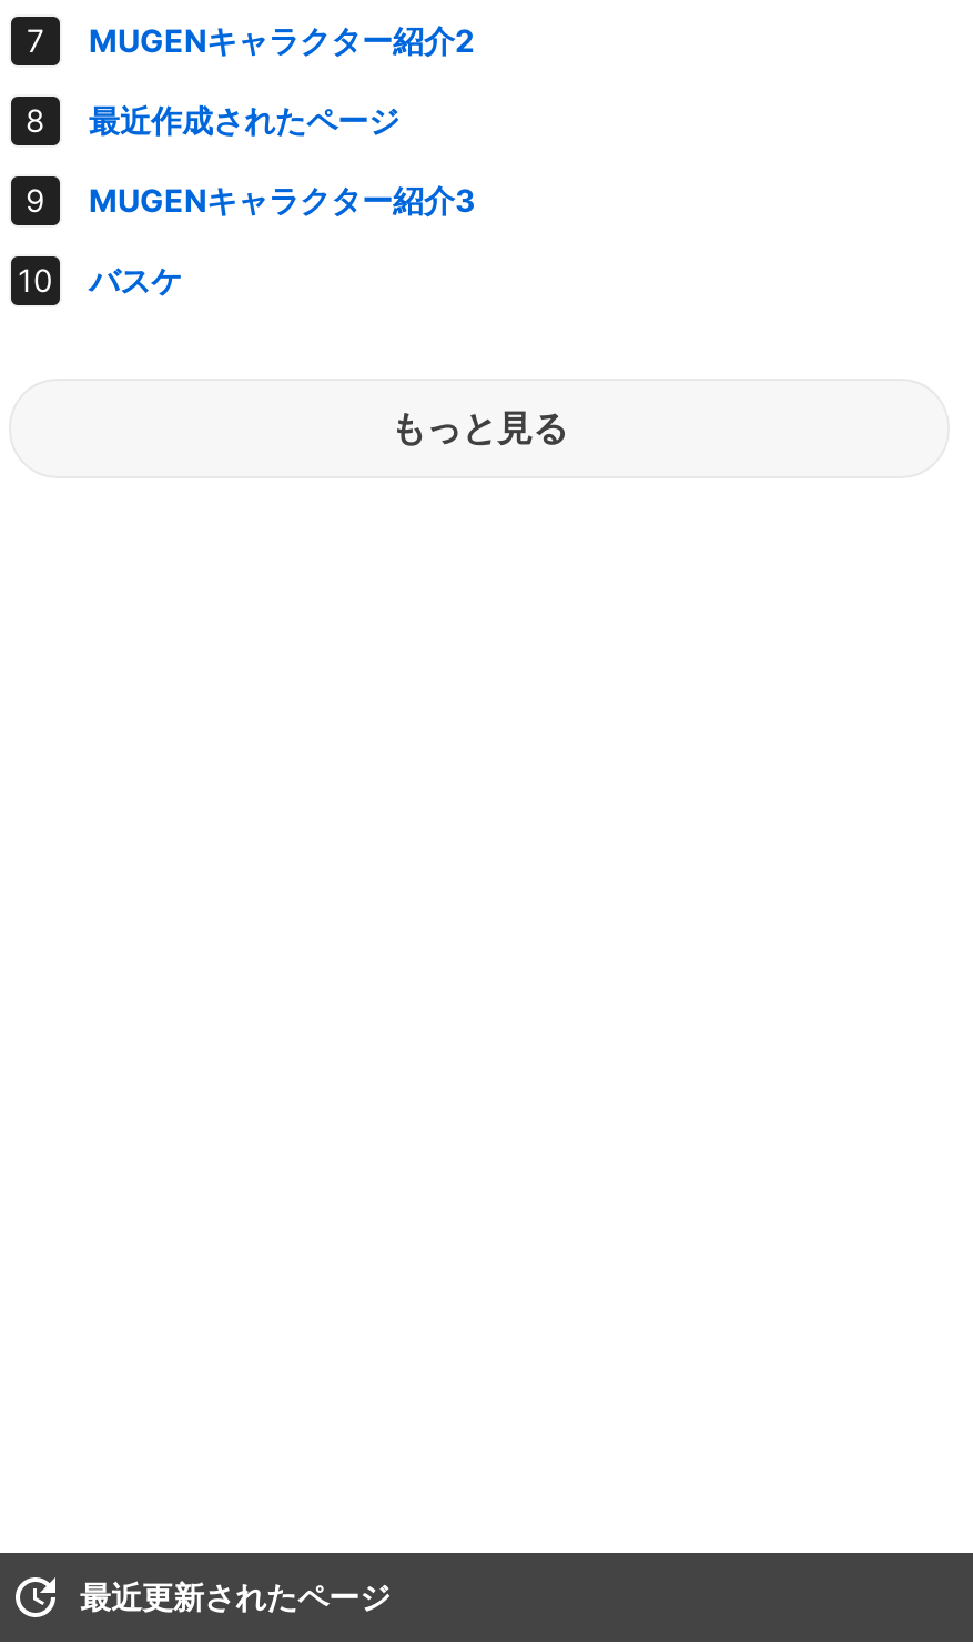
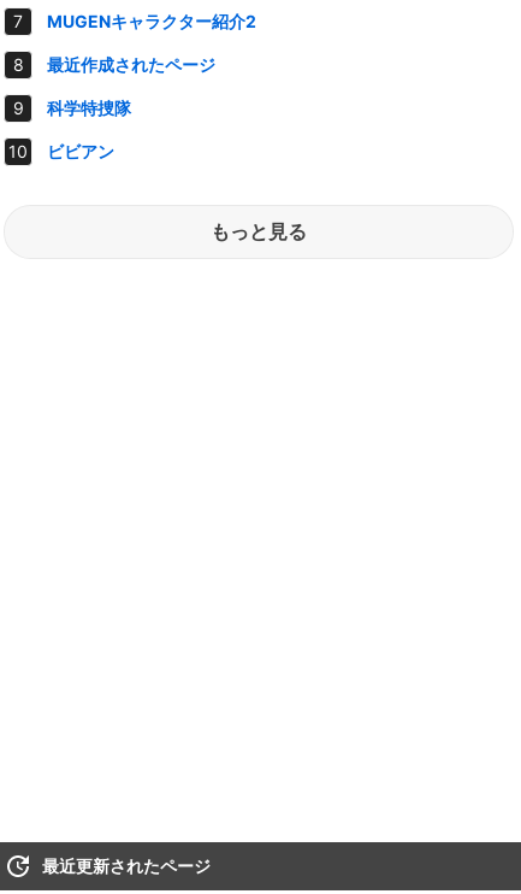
- MUGENキャラクター紹介3
+ 科学特捜隊

- バスケ
+ ビビアン
